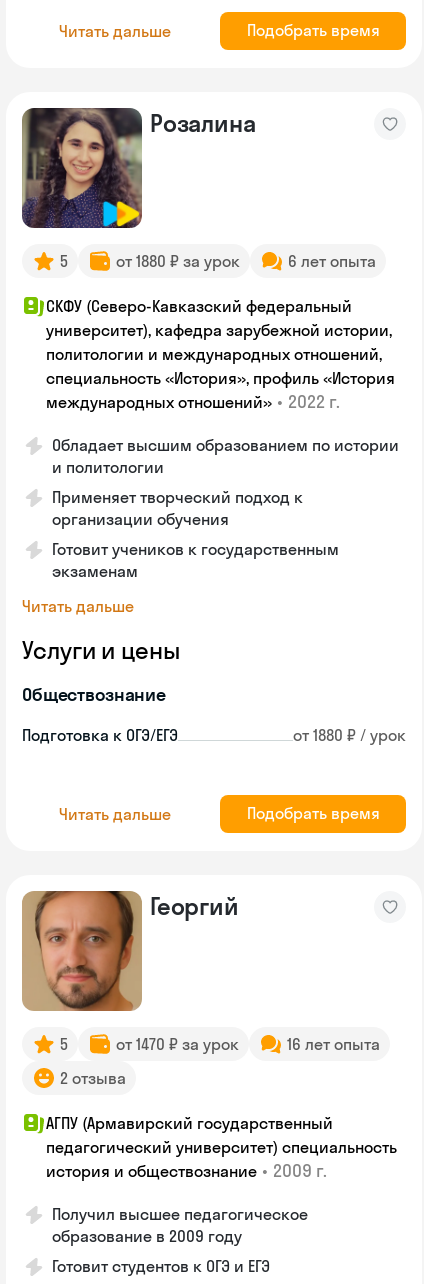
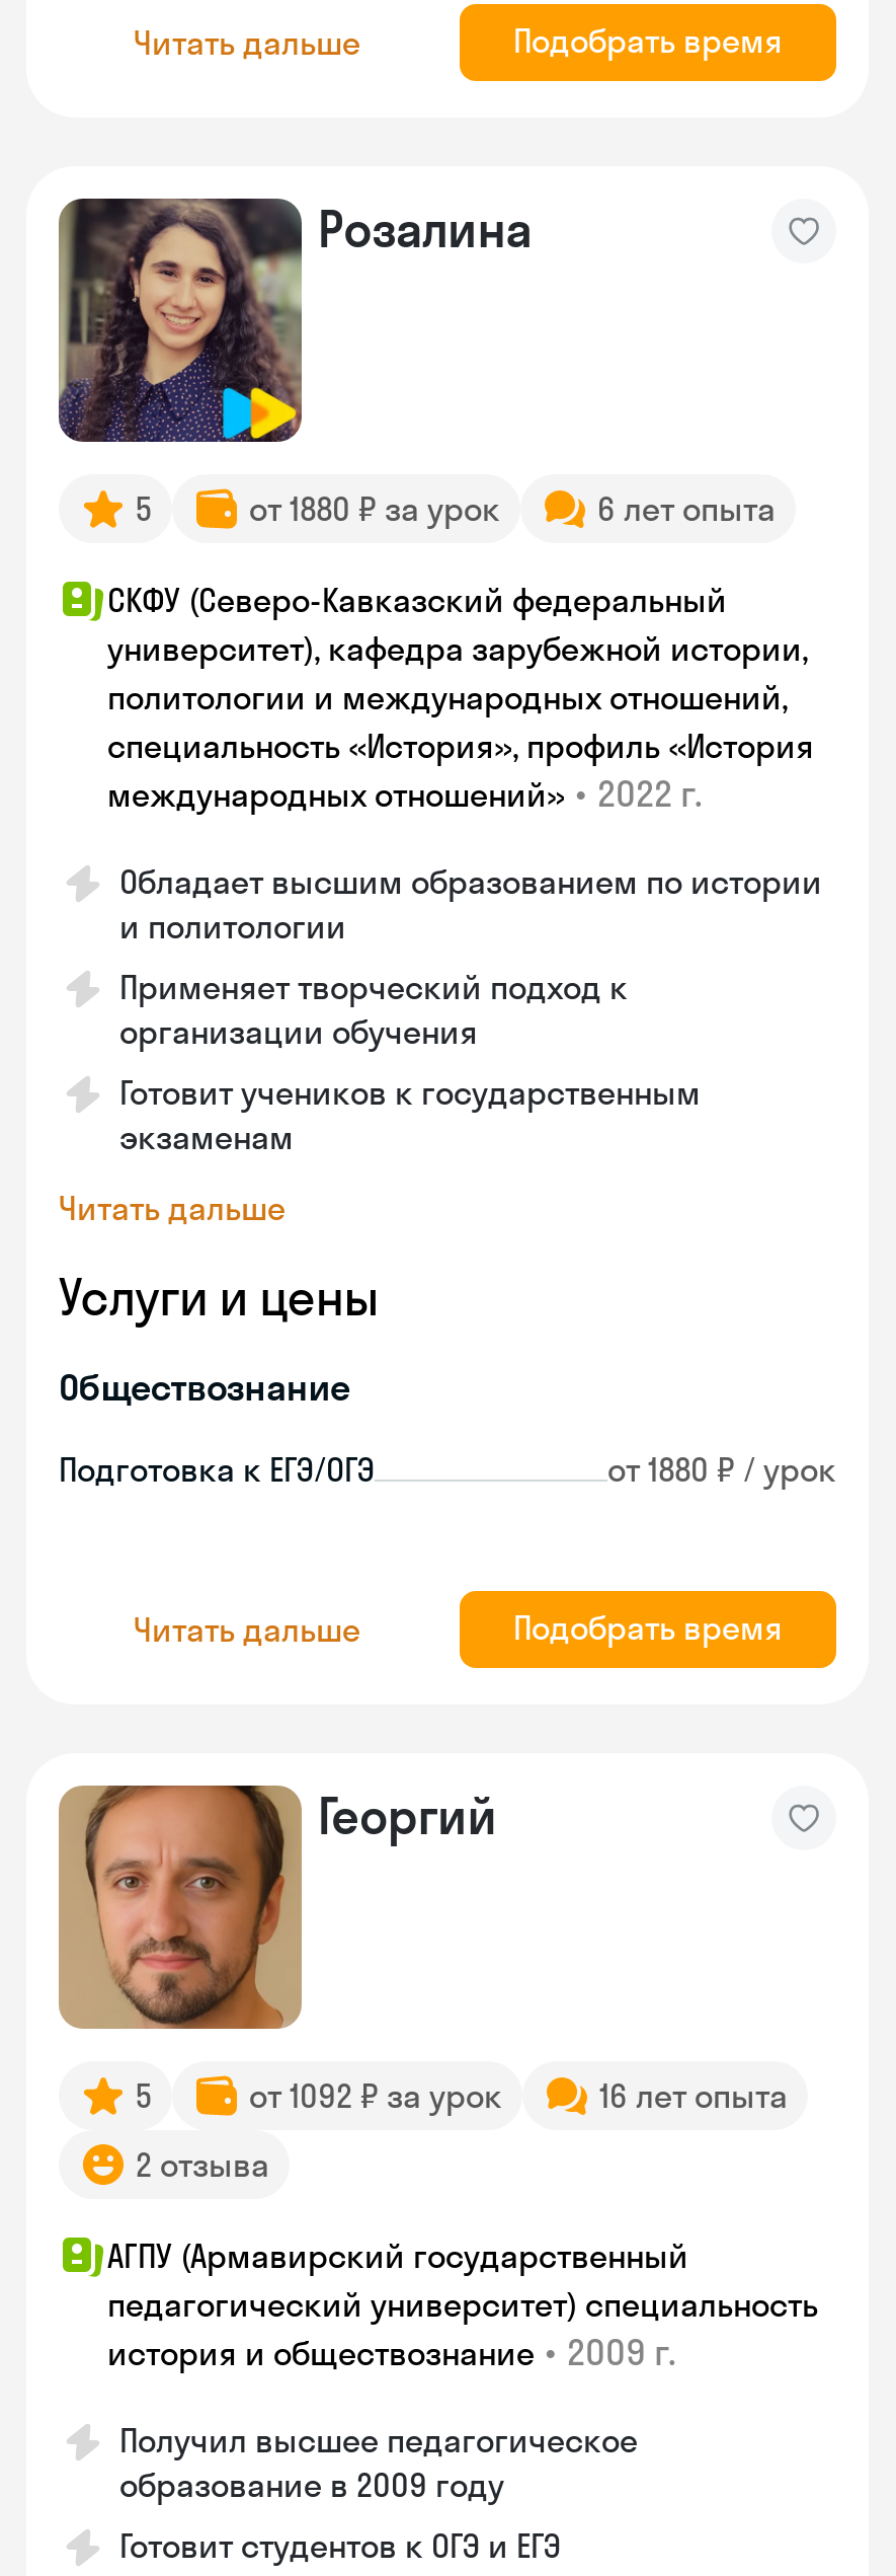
- Подготовка к ОГЭ/ЕГЭ
+ Подготовка к ЕГЭ/ОГЭ

- от 1470 ₽ за урок
+ от 1092 ₽ за урок
